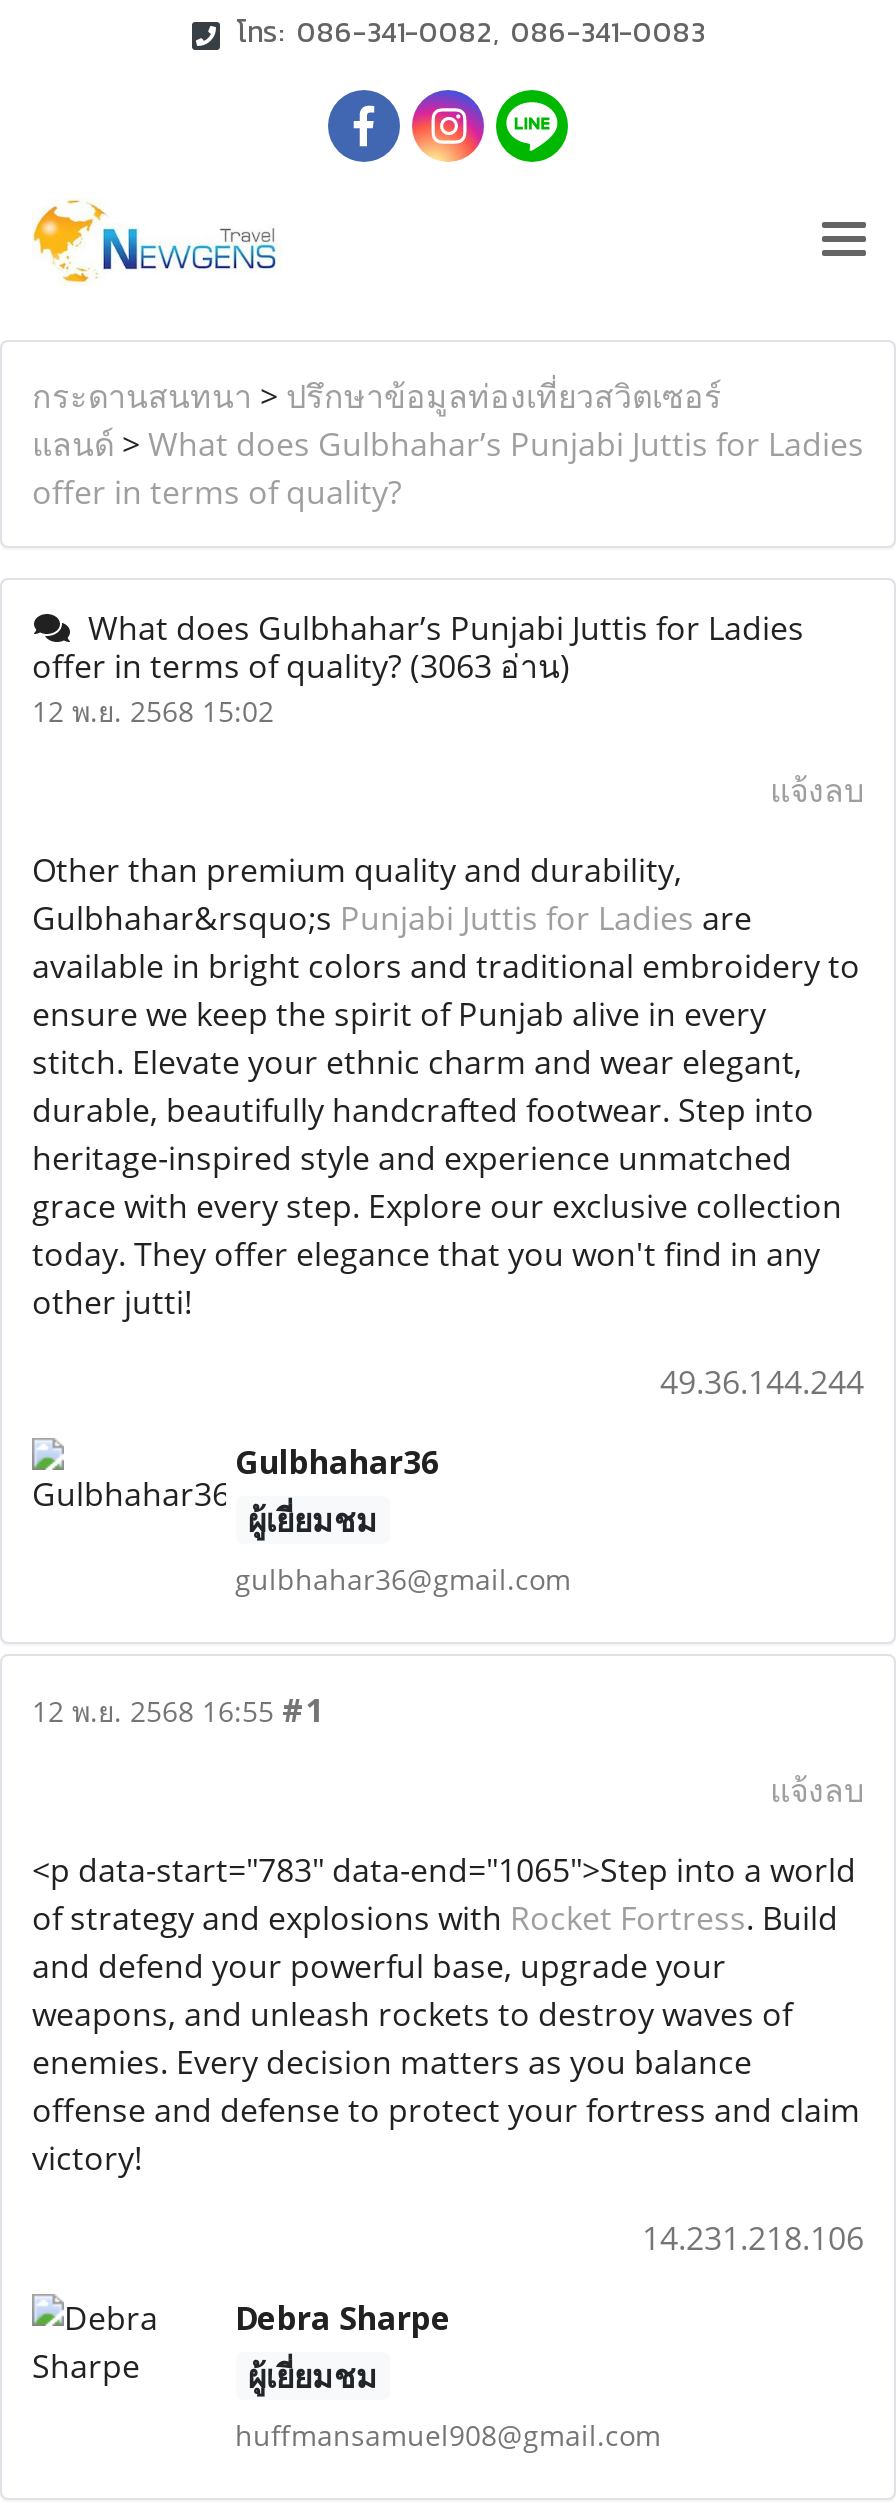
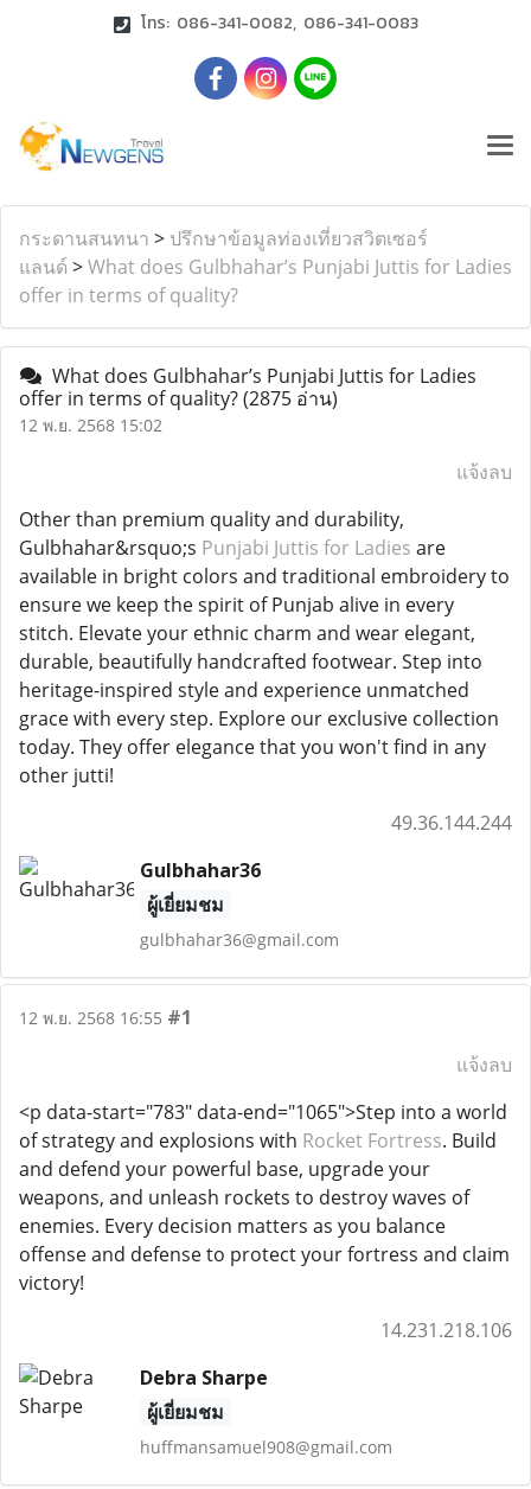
- offer in terms of quality? (3063 อ่าน)
+ offer in terms of quality? (2875 อ่าน)
